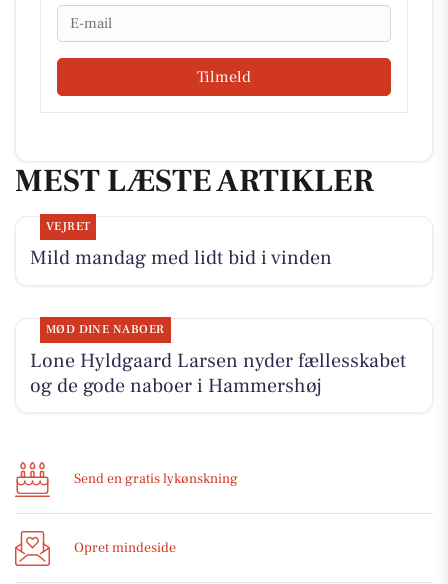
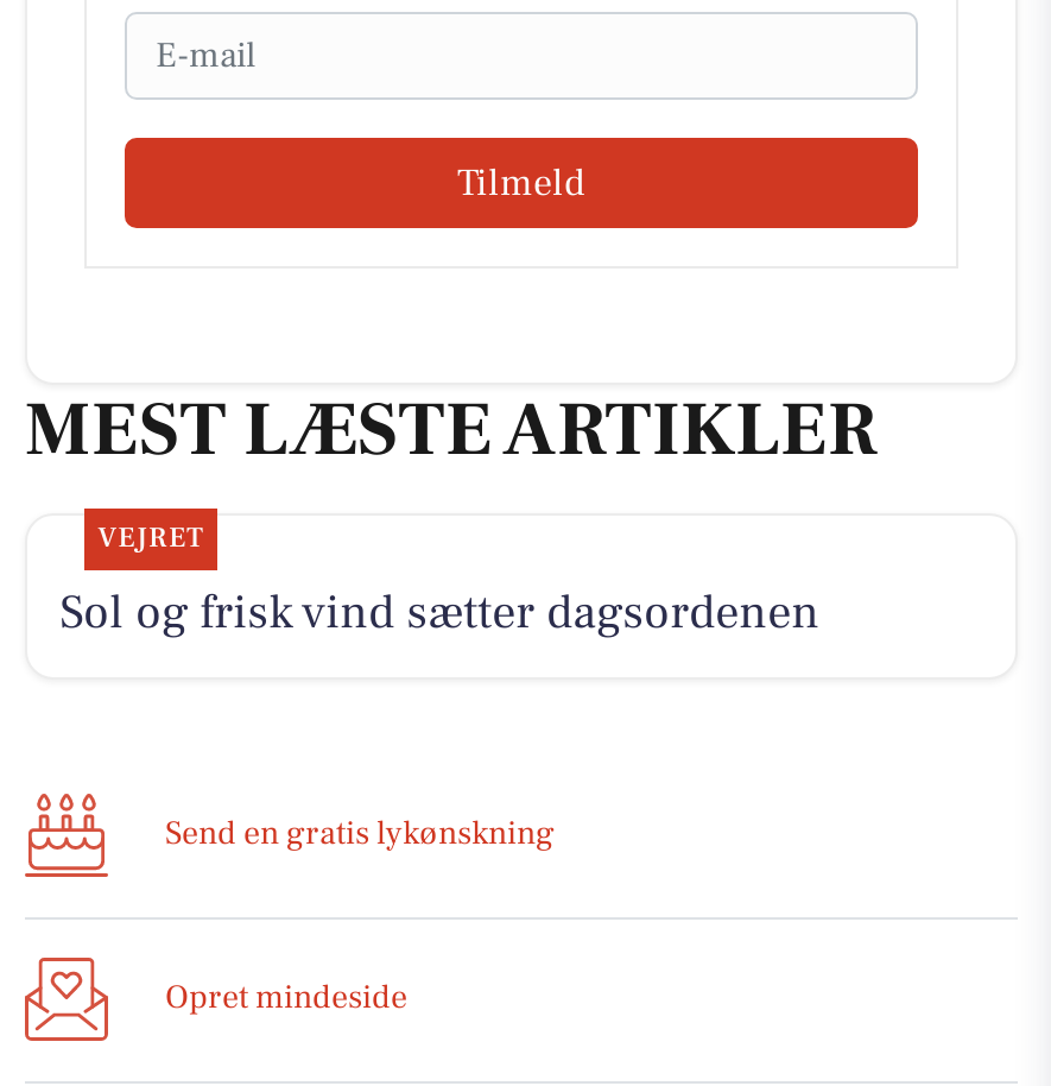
- Mild mandag med lidt bid i vinden
- MØD DINE NABOER
- Lone Hyldgaard Larsen nyder fællesskabet
- og de gode naboer i Hammershøj
+ Sol og frisk vind sætter dagsordenen
